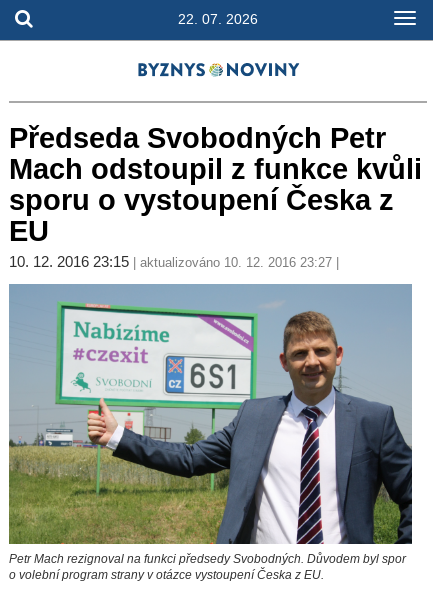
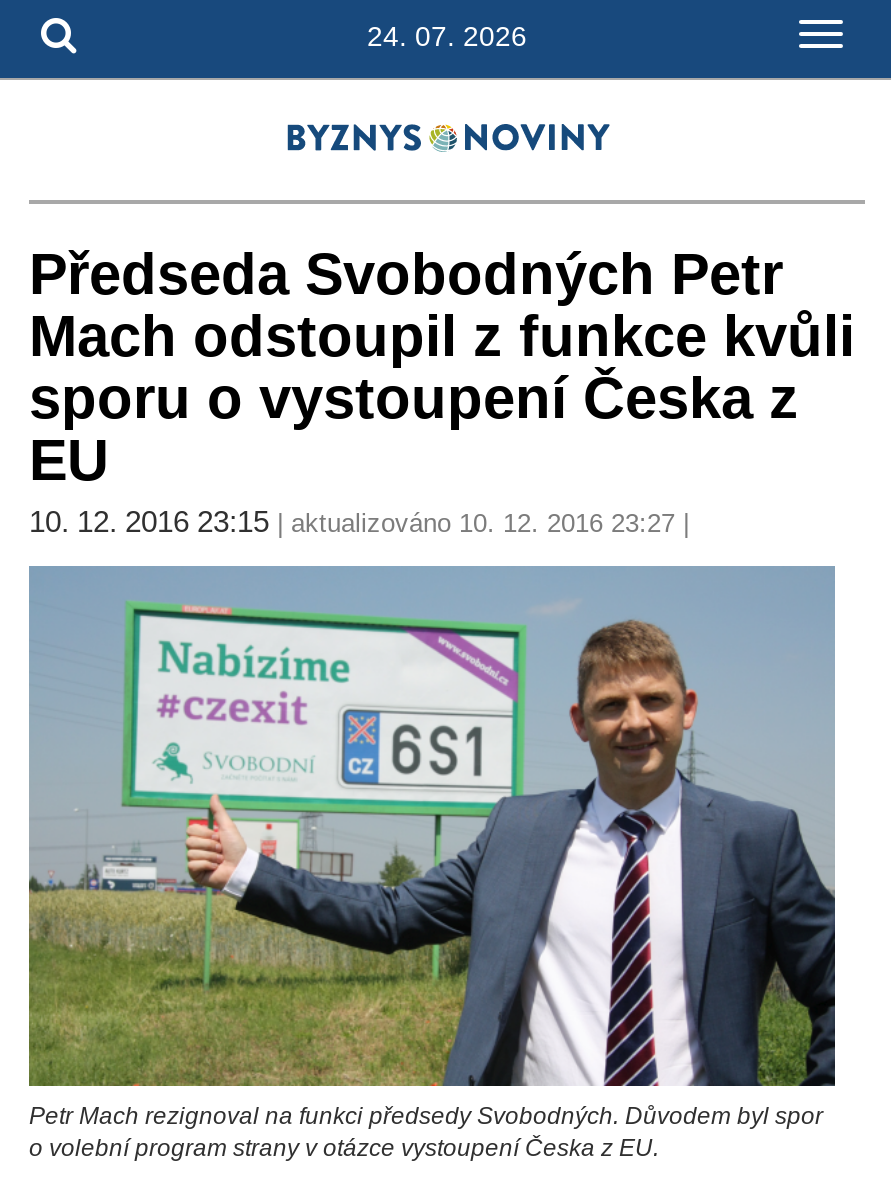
- 22. 07. 2026
+ 24. 07. 2026
